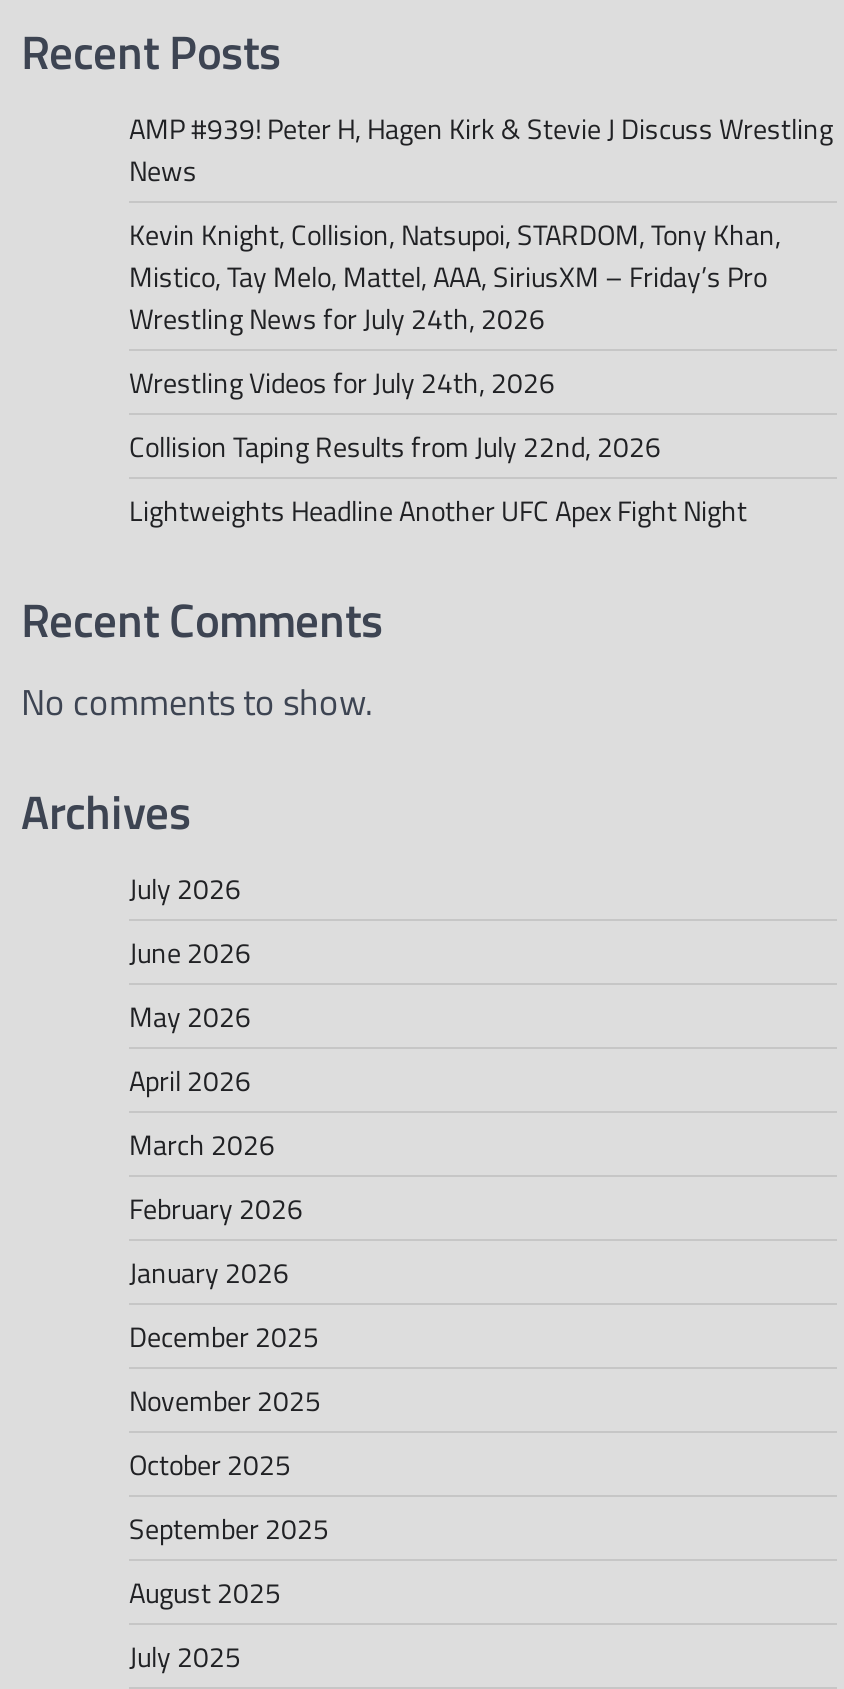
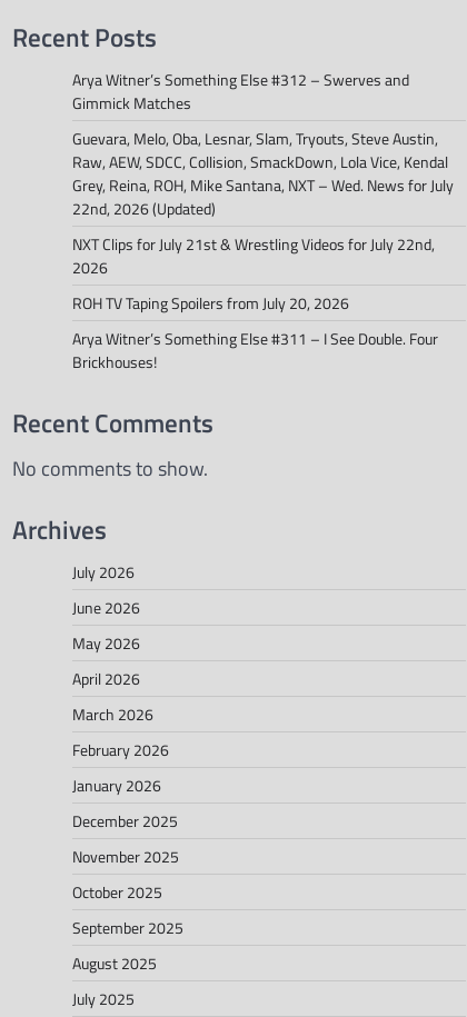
- AMP #939! Peter H, Hagen Kirk & Stevie J Discuss Wrestling
- News
+ Arya Witner’s Something Else #312 – Swerves and
+ Gimmick Matches

- Kevin Knight, Collision, Natsupoi, STARDOM, Tony Khan,
- Mistico, Tay Melo, Mattel, AAA, SiriusXM – Friday’s Pro
- Wrestling News for July 24th, 2026
+ Guevara, Melo, Oba, Lesnar, Slam, Tryouts, Steve Austin,
+ Raw, AEW, SDCC, Collision, SmackDown, Lola Vice, Kendal
+ Grey, Reina, ROH, Mike Santana, NXT – Wed. News for July
+ 22nd, 2026 (Updated)

- Wrestling Videos for July 24th, 2026
+ NXT Clips for July 21st & Wrestling Videos for July 22nd,
+ 2026

- Collision Taping Results from July 22nd, 2026
+ ROH TV Taping Spoilers from July 20, 2026

- Lightweights Headline Another UFC Apex Fight Night
+ Arya Witner’s Something Else #311 – I See Double. Four
+ Brickhouses!
